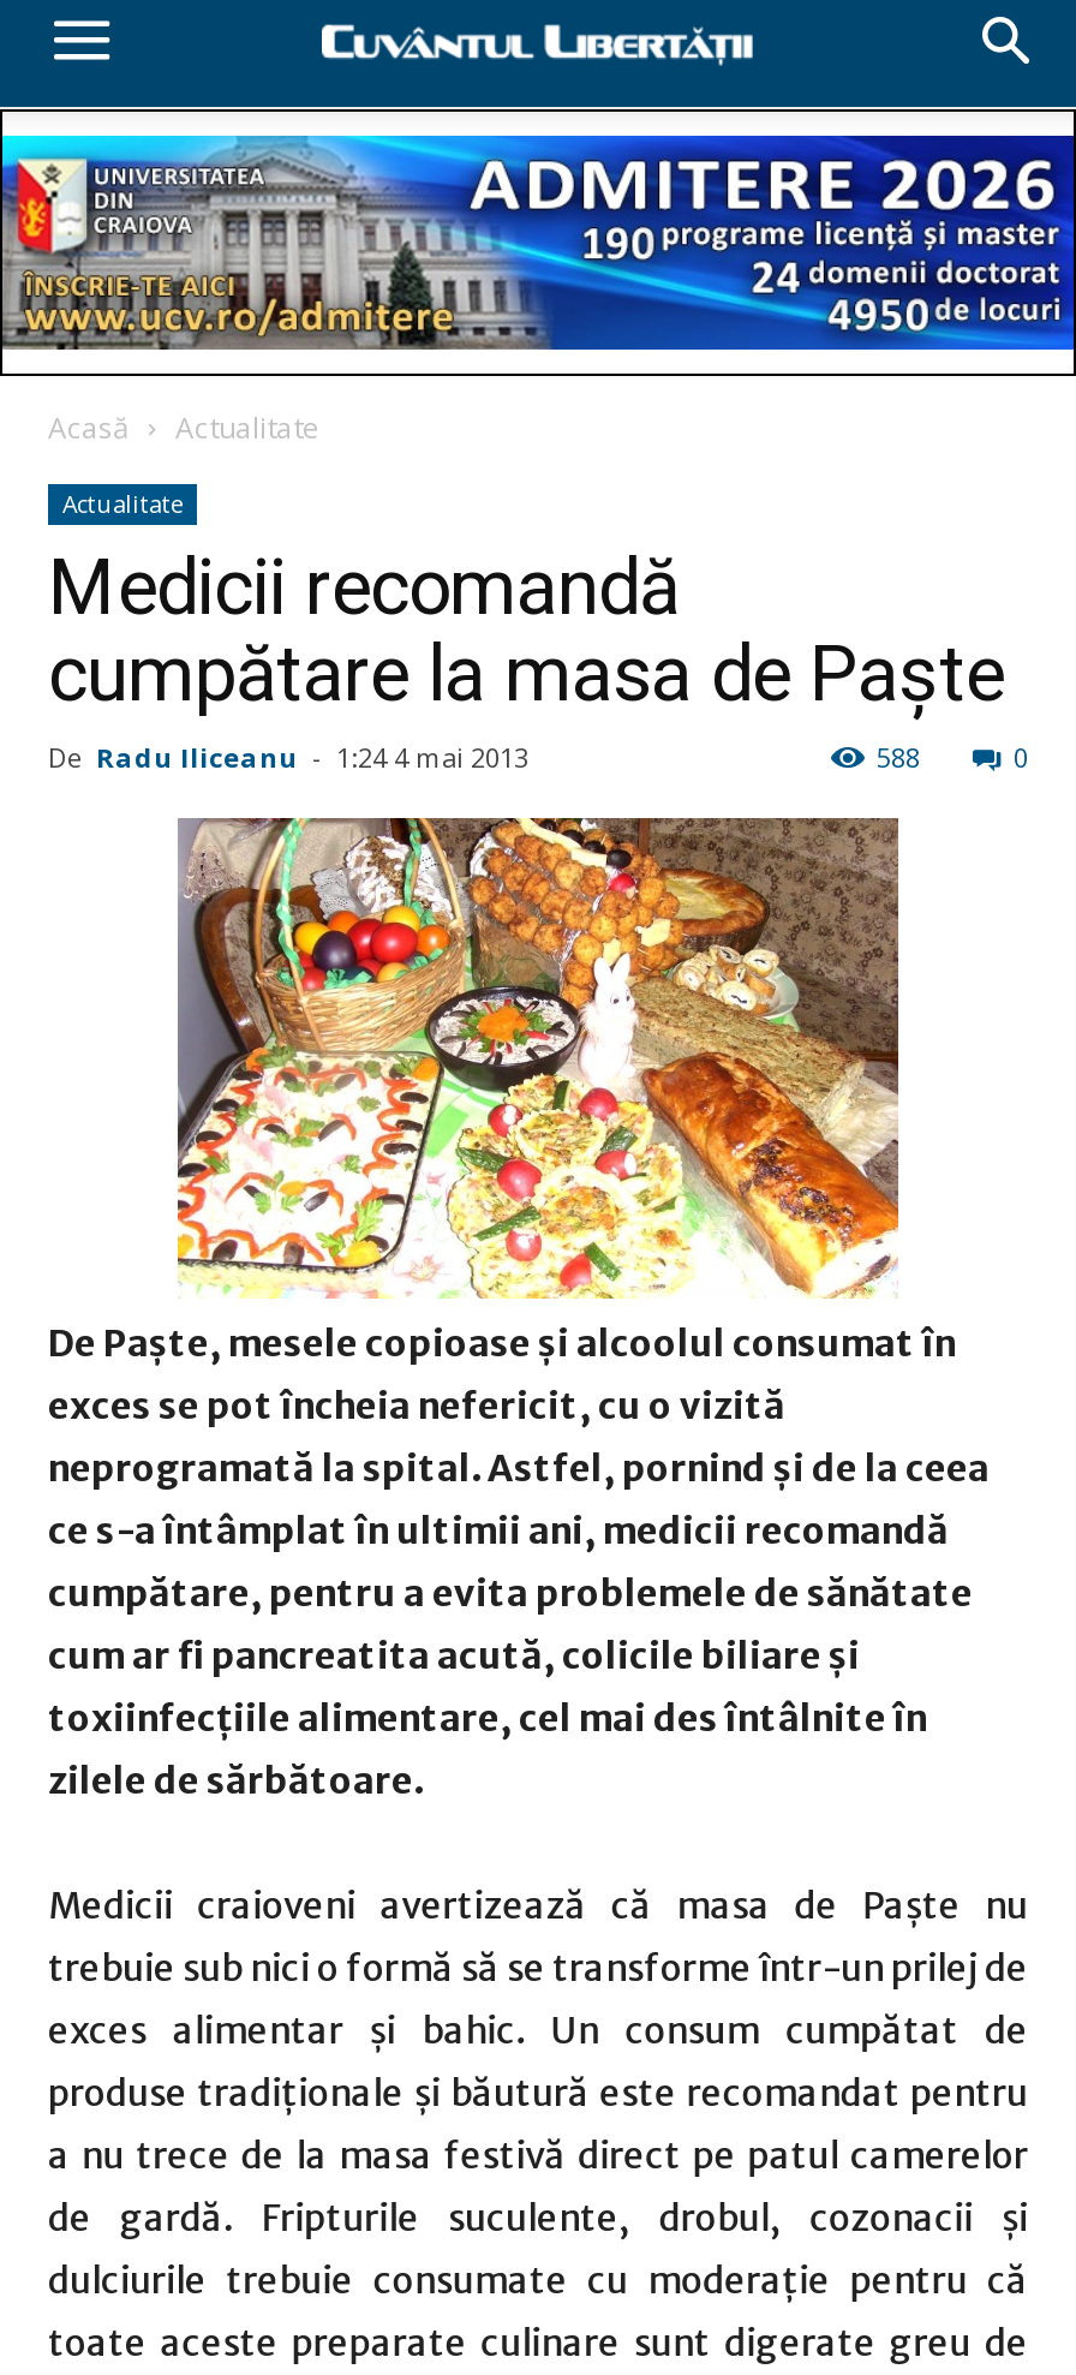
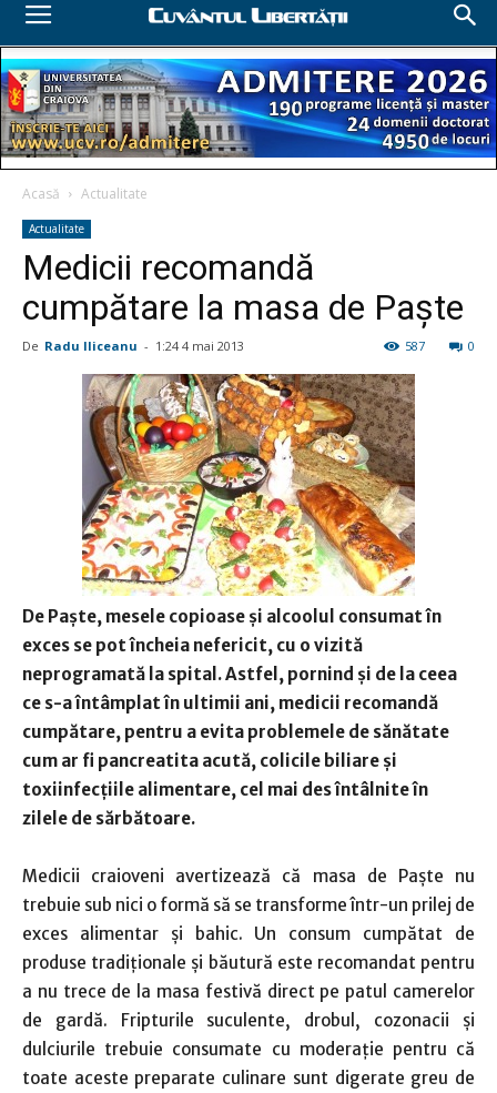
- 588
+ 587
